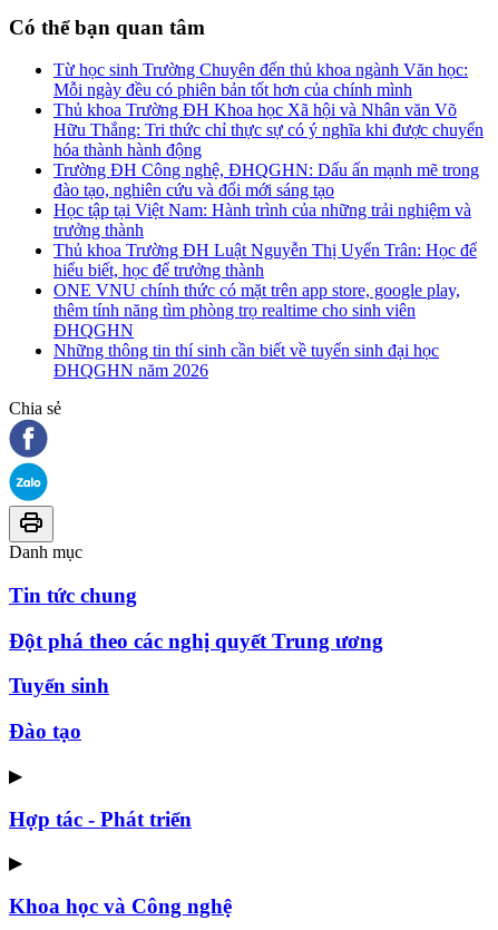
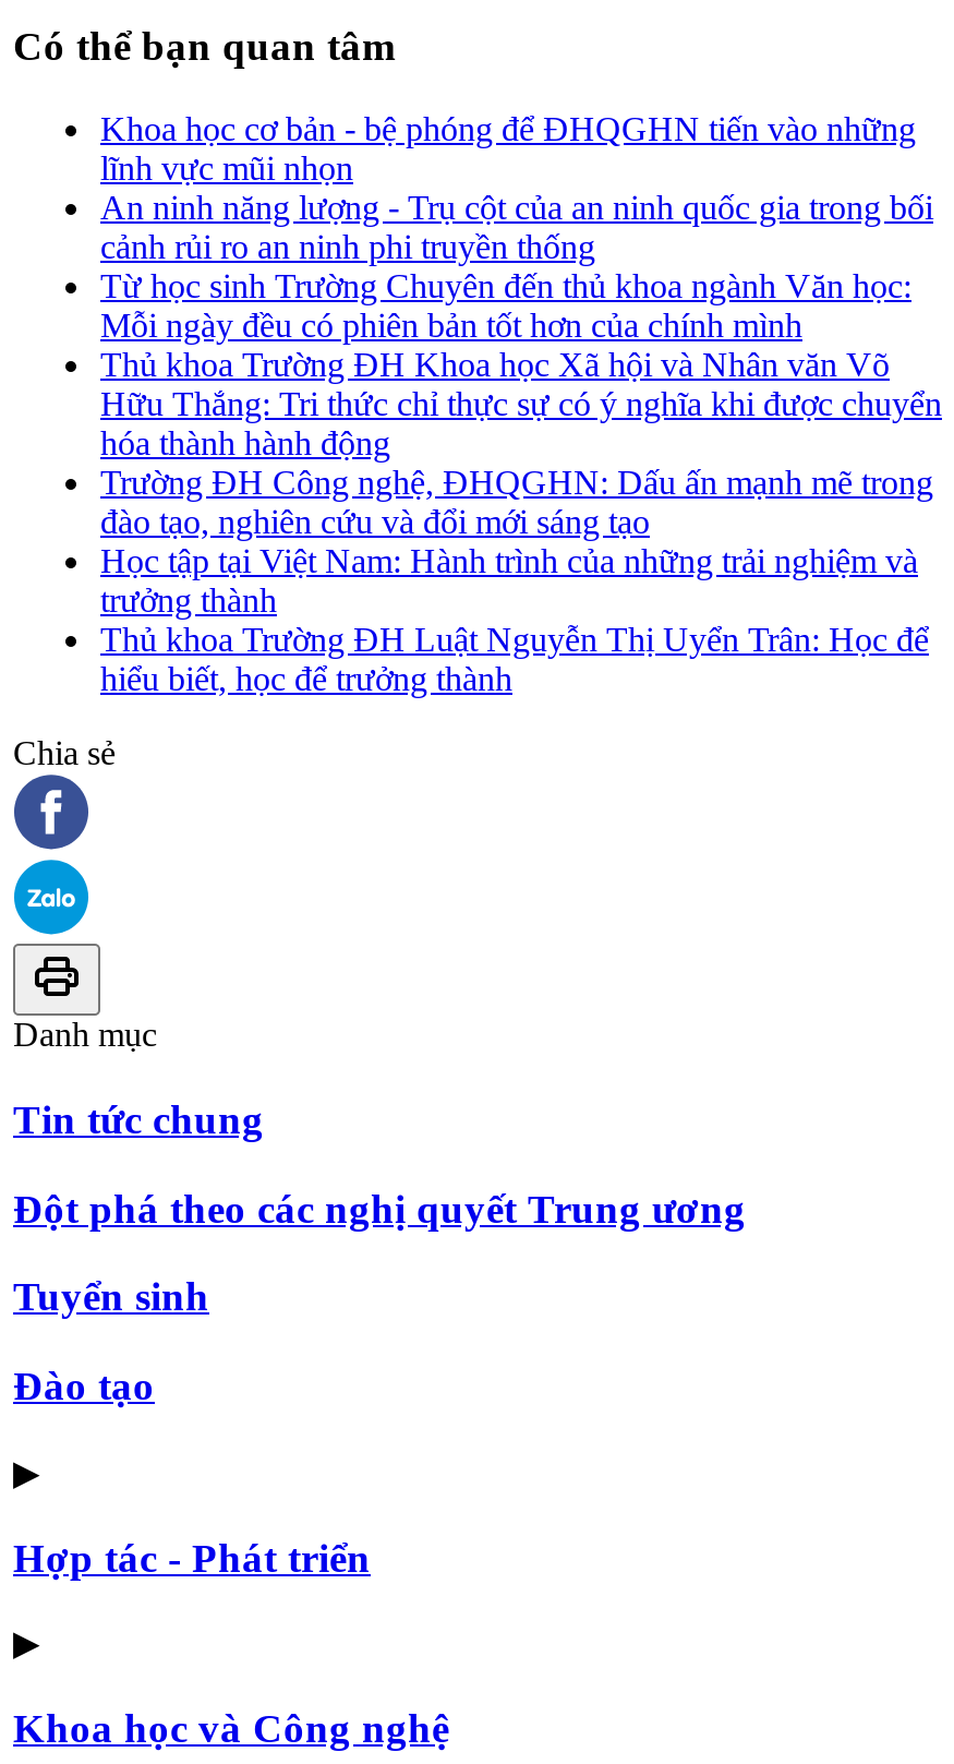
+ Khoa học cơ bản - bệ phóng để ĐHQGHN tiến vào những
+ lĩnh vực mũi nhọn
+ An ninh năng lượng - Trụ cột của an ninh quốc gia trong bối
+ cảnh rủi ro an ninh phi truyền thống

moved down: Từ học sinh Trường Chuyên đến thủ khoa ngành Văn học: | Mỗi ngày đều có phiên bản tốt hơn của chính mình | Thủ khoa Trường ĐH Khoa học Xã hội và Nhân văn Võ | ... | Thủ khoa Trường ĐH Luật Nguyễn Thị Uyển Trân: Học để | hiểu biết, học để trưởng thành

- ONE VNU chính thức có mặt trên app store, google play,
- thêm tính năng tìm phòng trọ realtime cho sinh viên
- ĐHQGHN
- Những thông tin thí sinh cần biết về tuyển sinh đại học
- ĐHQGHN năm 2026
